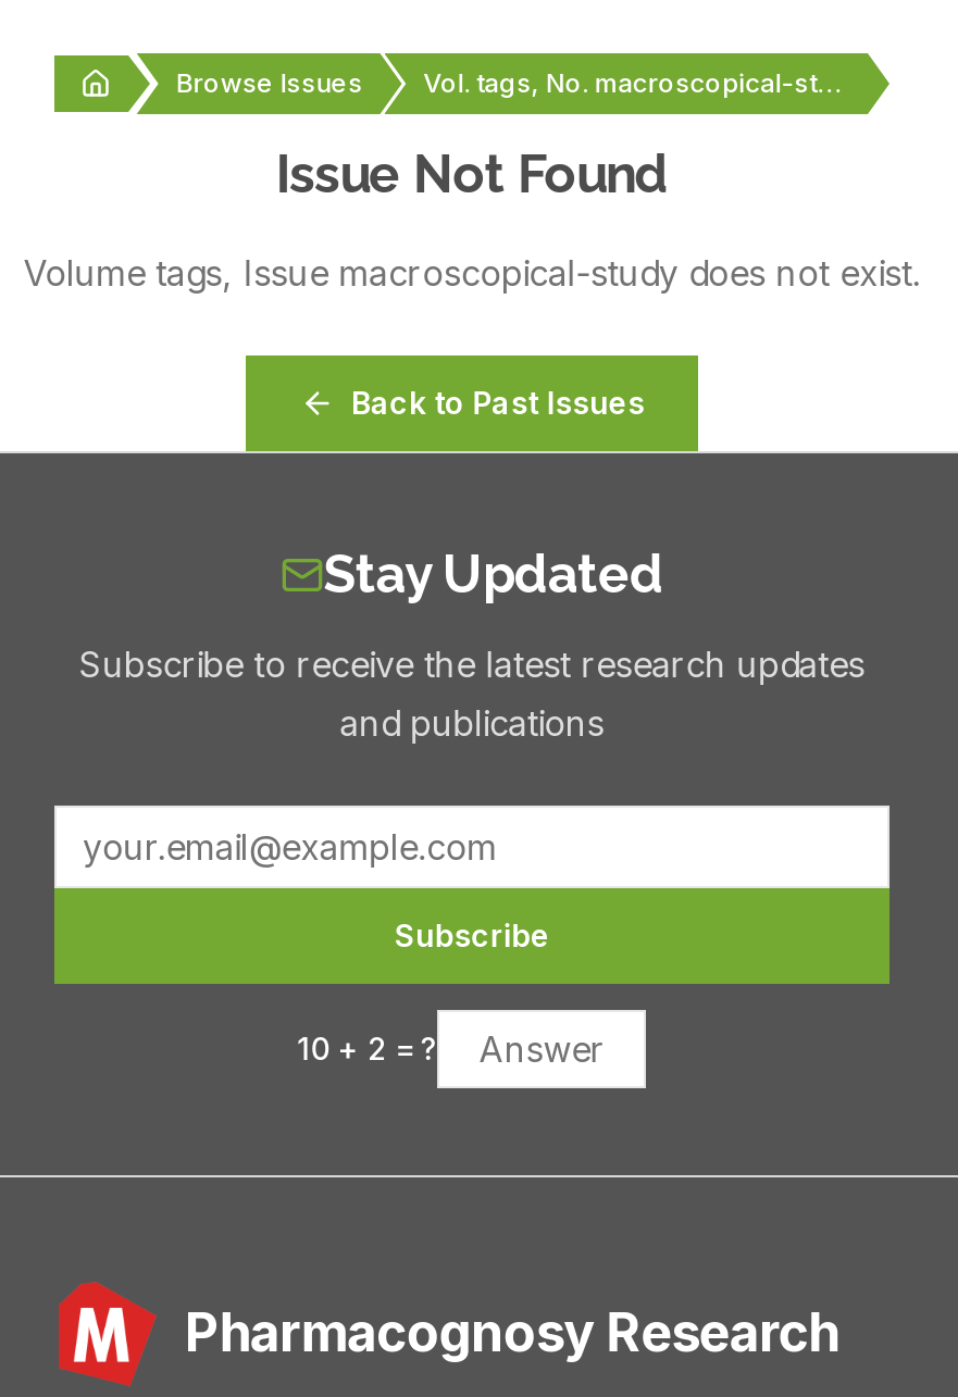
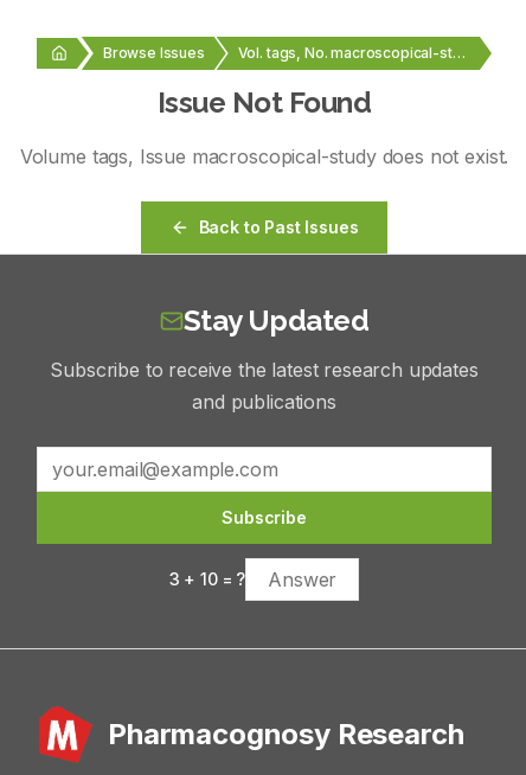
- 10 + 2 = ?
+ 3 + 10 = ?
